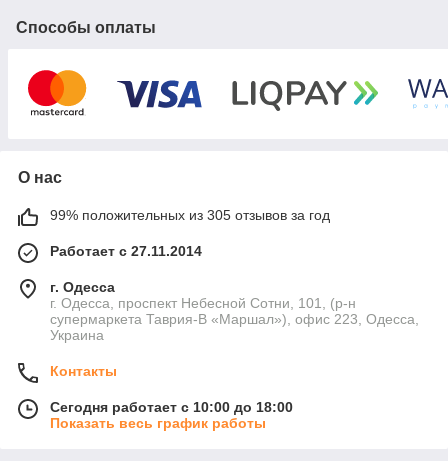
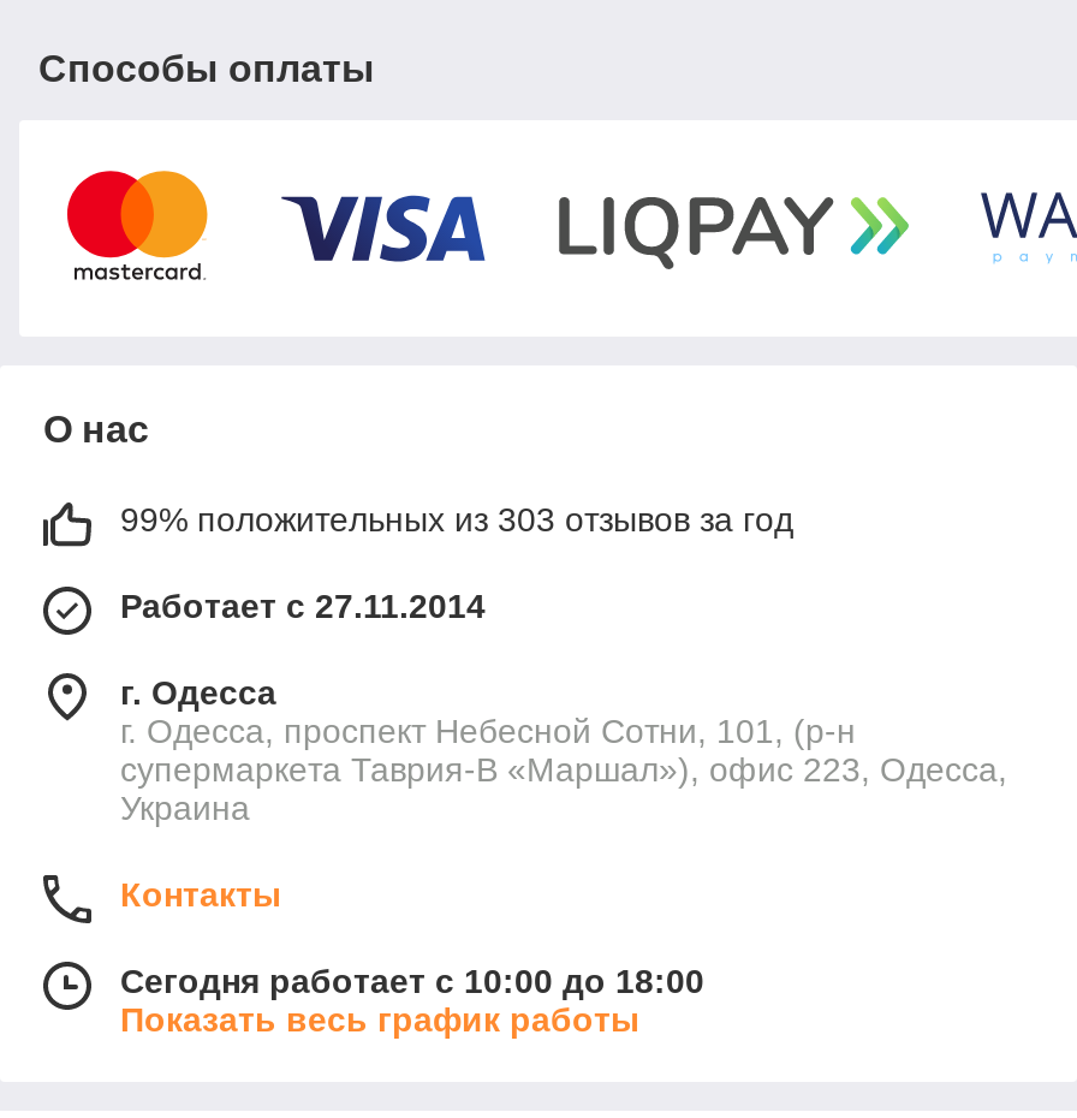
- 99% положительных из 305 отзывов за год
+ 99% положительных из 303 отзывов за год
